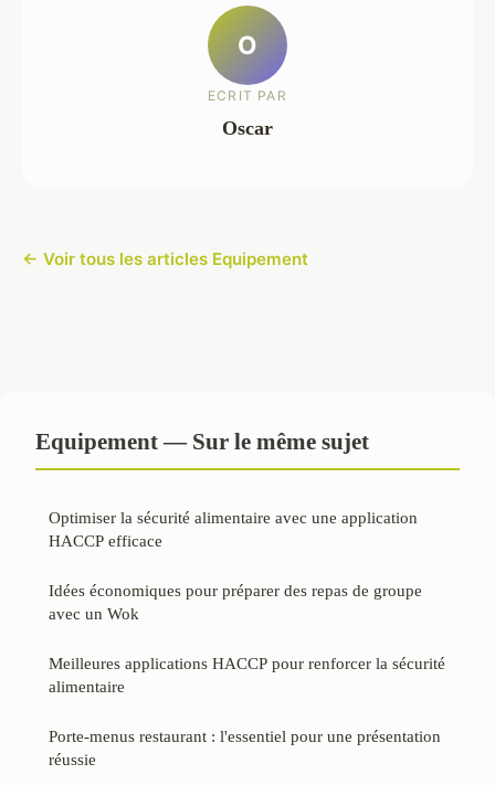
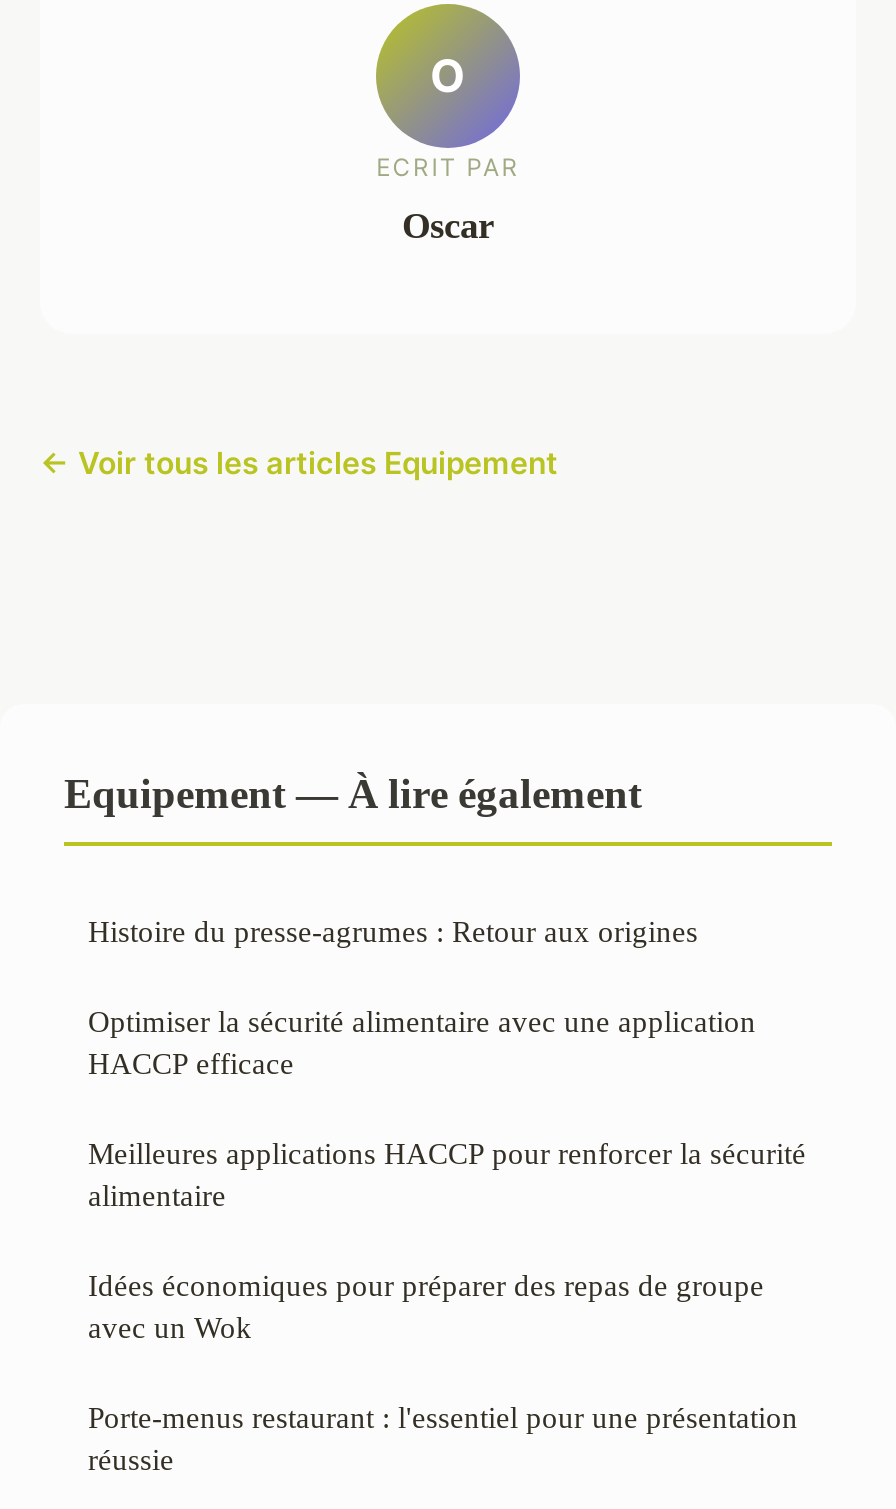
- Equipement — Sur le même sujet
+ Equipement — À lire également
+ Histoire du presse-agrumes : Retour aux origines

moved down: Idées économiques pour préparer des repas de groupe | avec un Wok

moved up: Meilleures applications HACCP pour renforcer la sécurité | alimentaire
